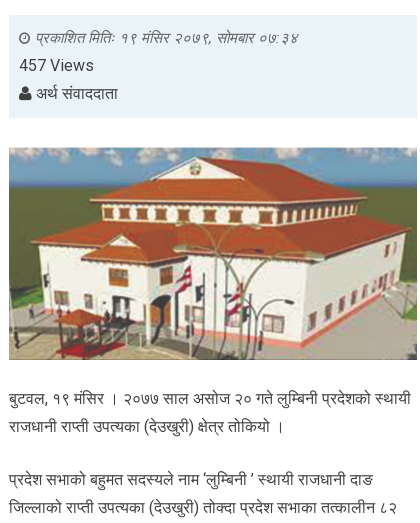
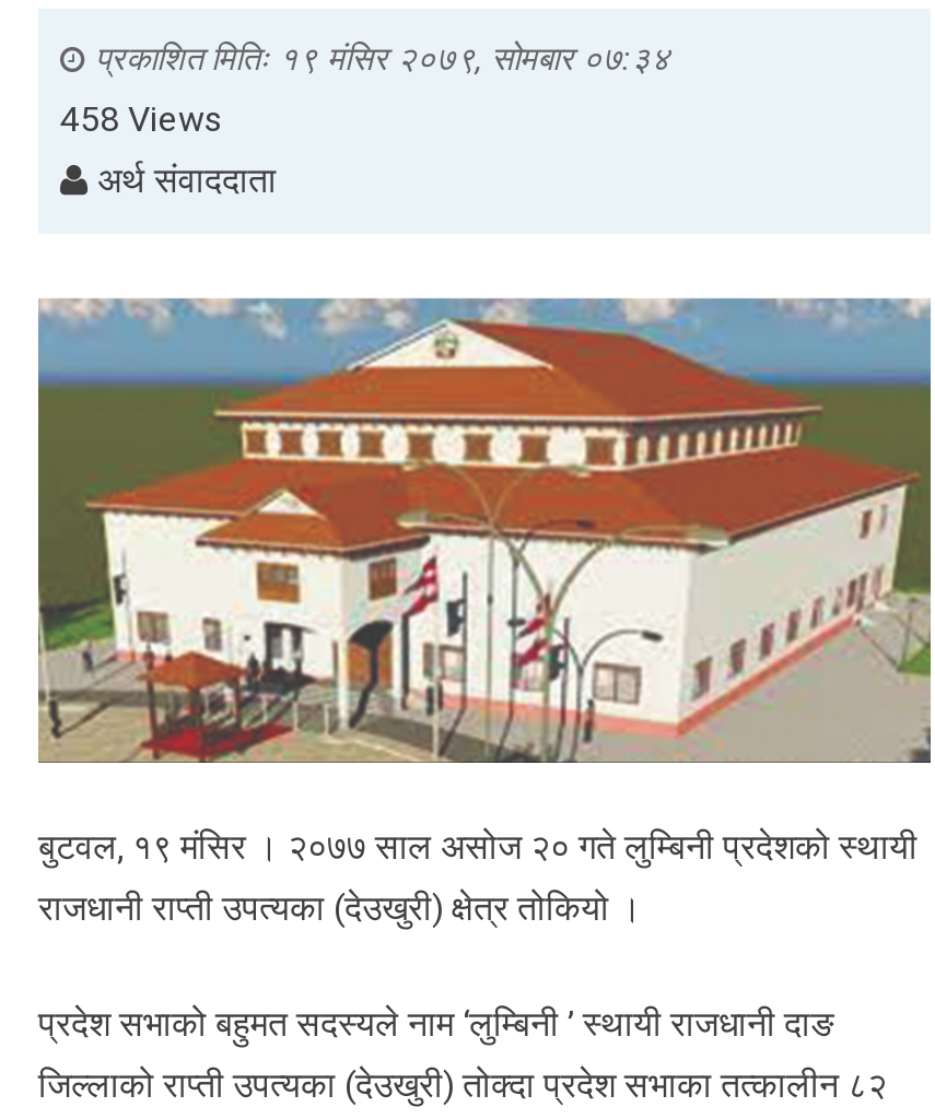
- 457 Views
+ 458 Views
